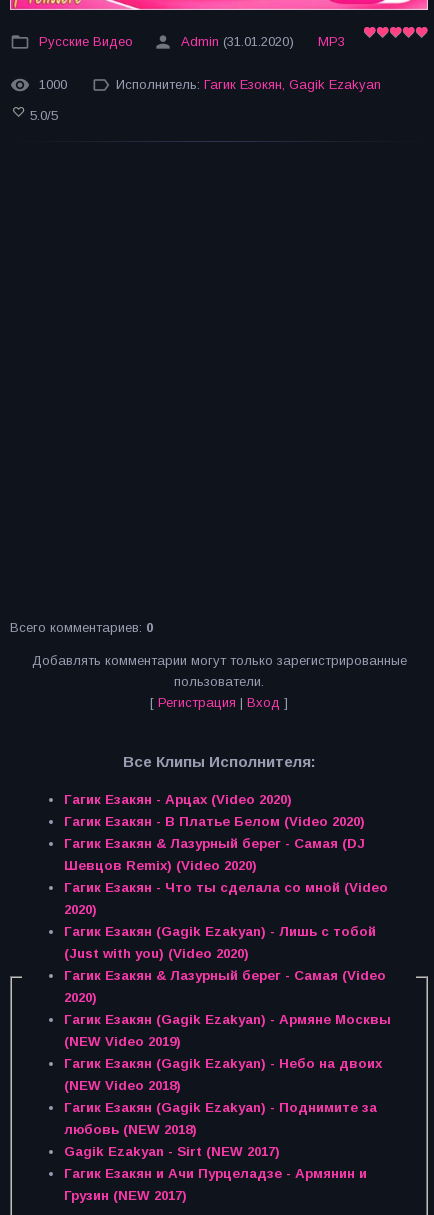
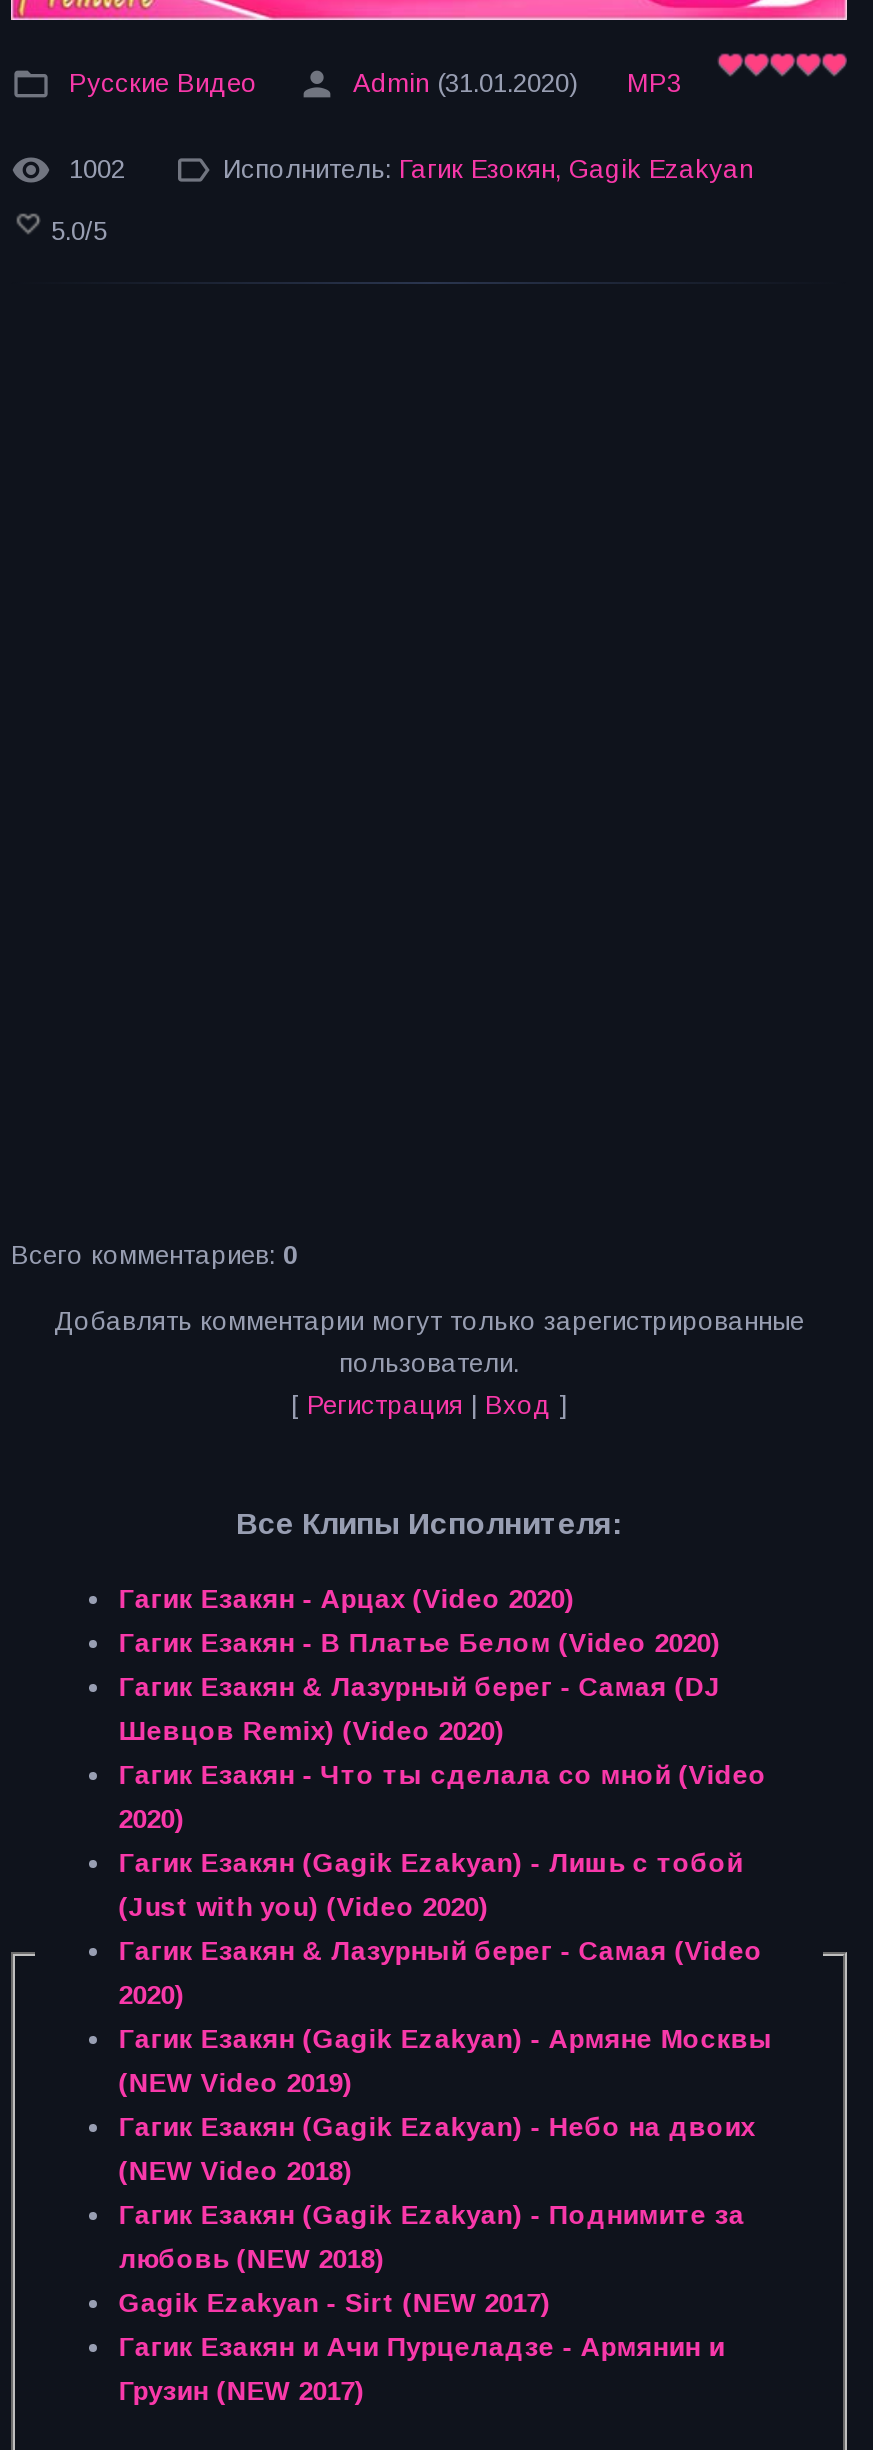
- 1000
+ 1002
